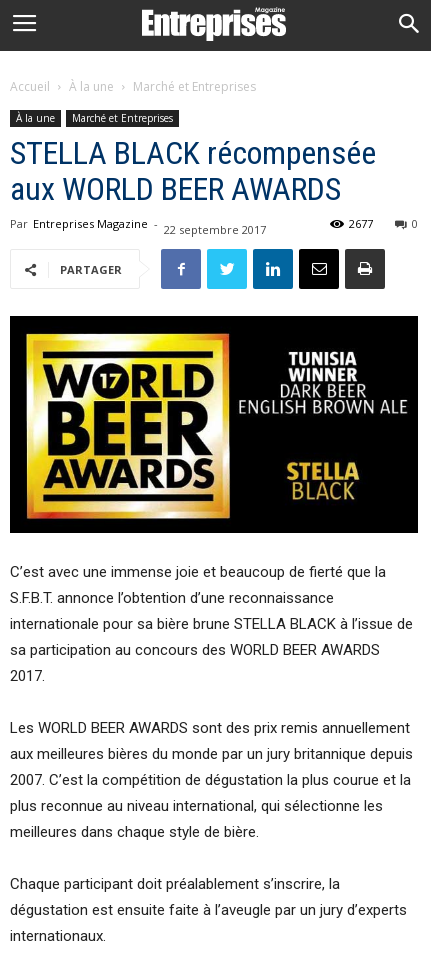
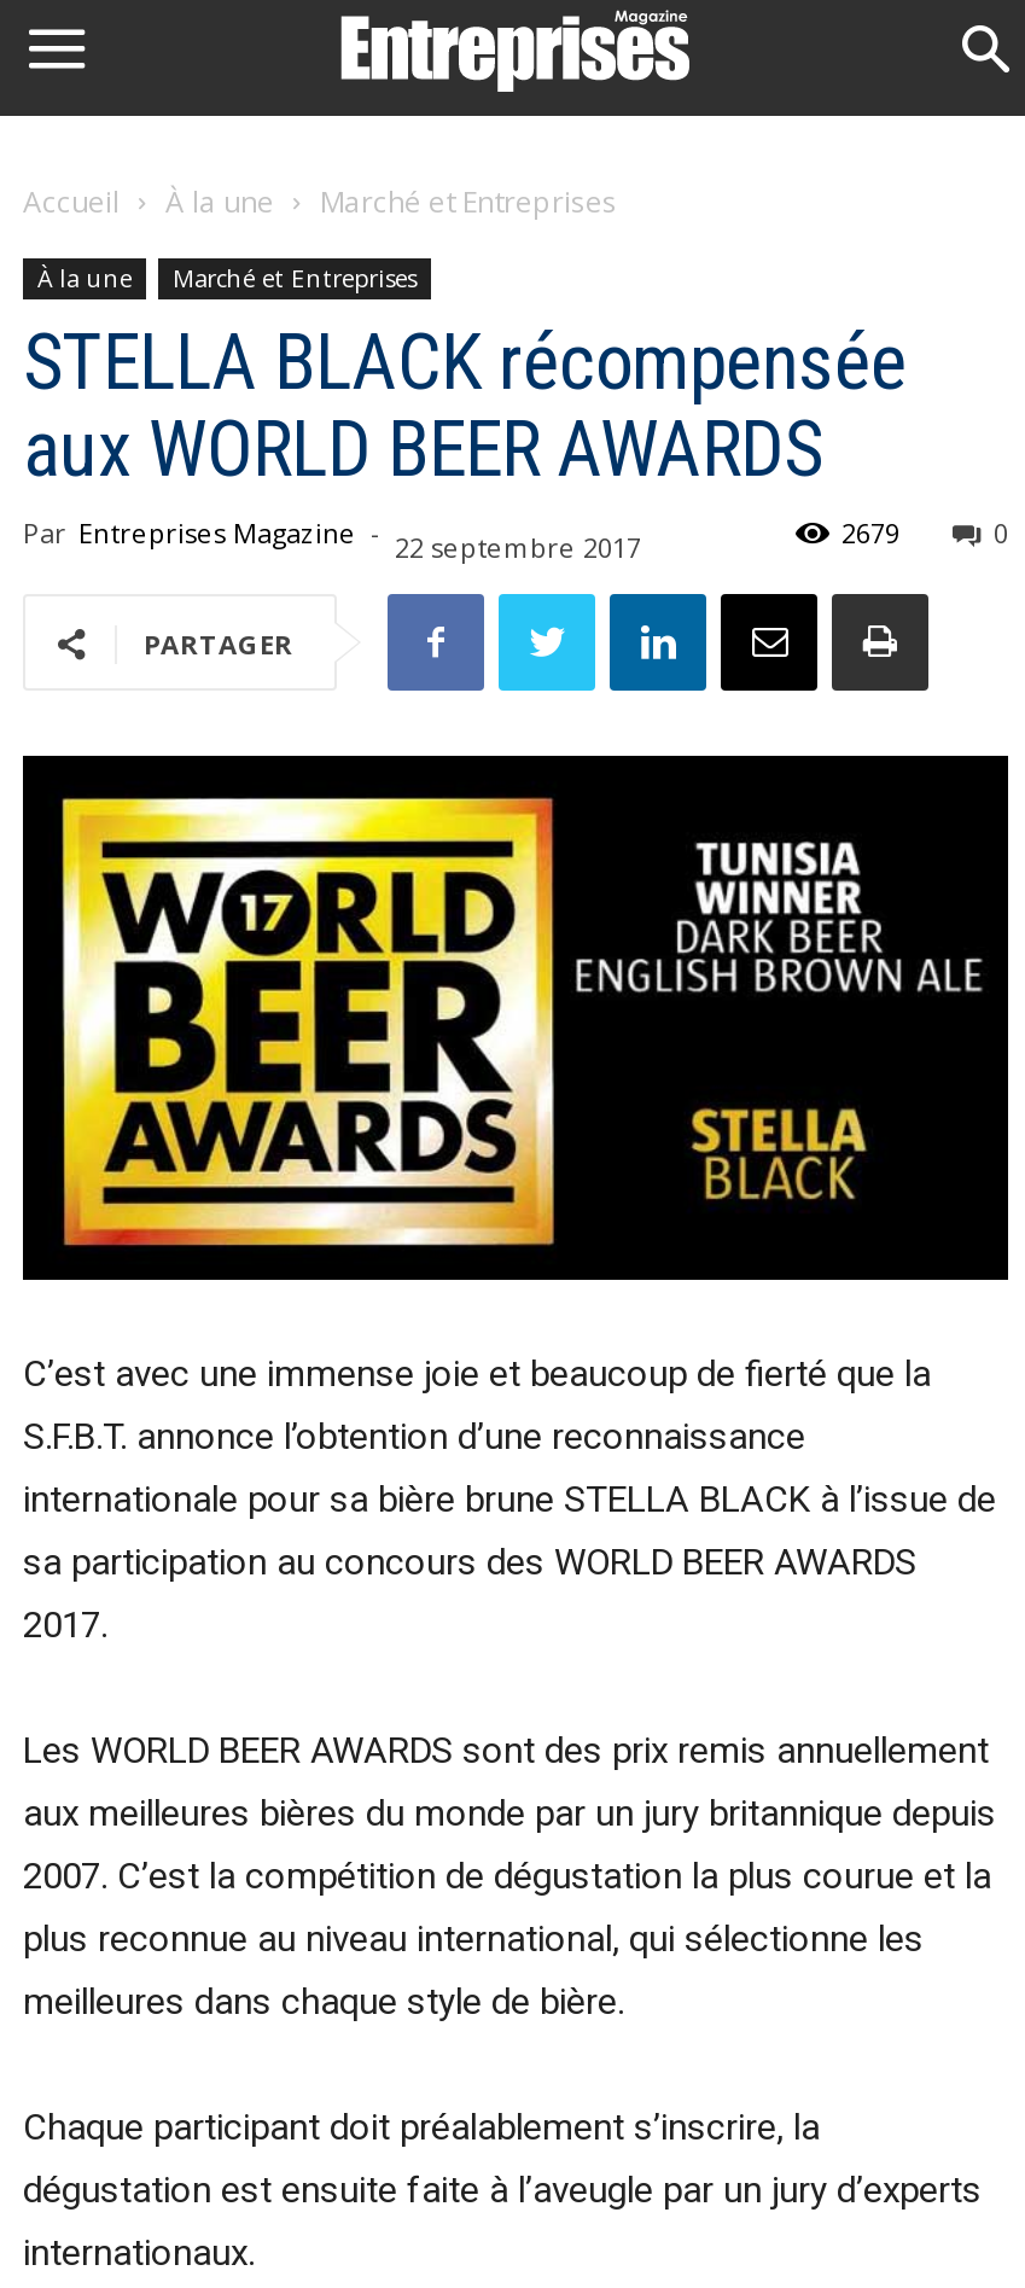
- 2677
+ 2679
